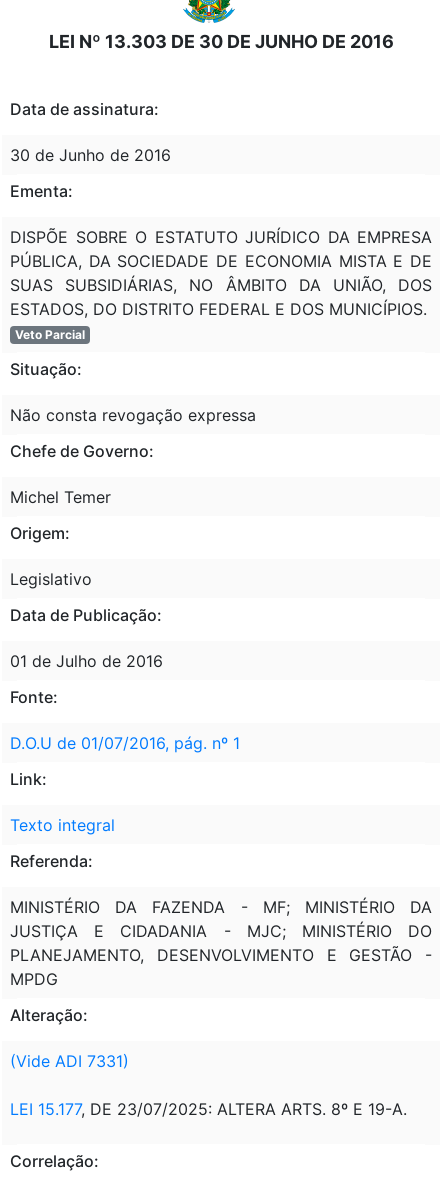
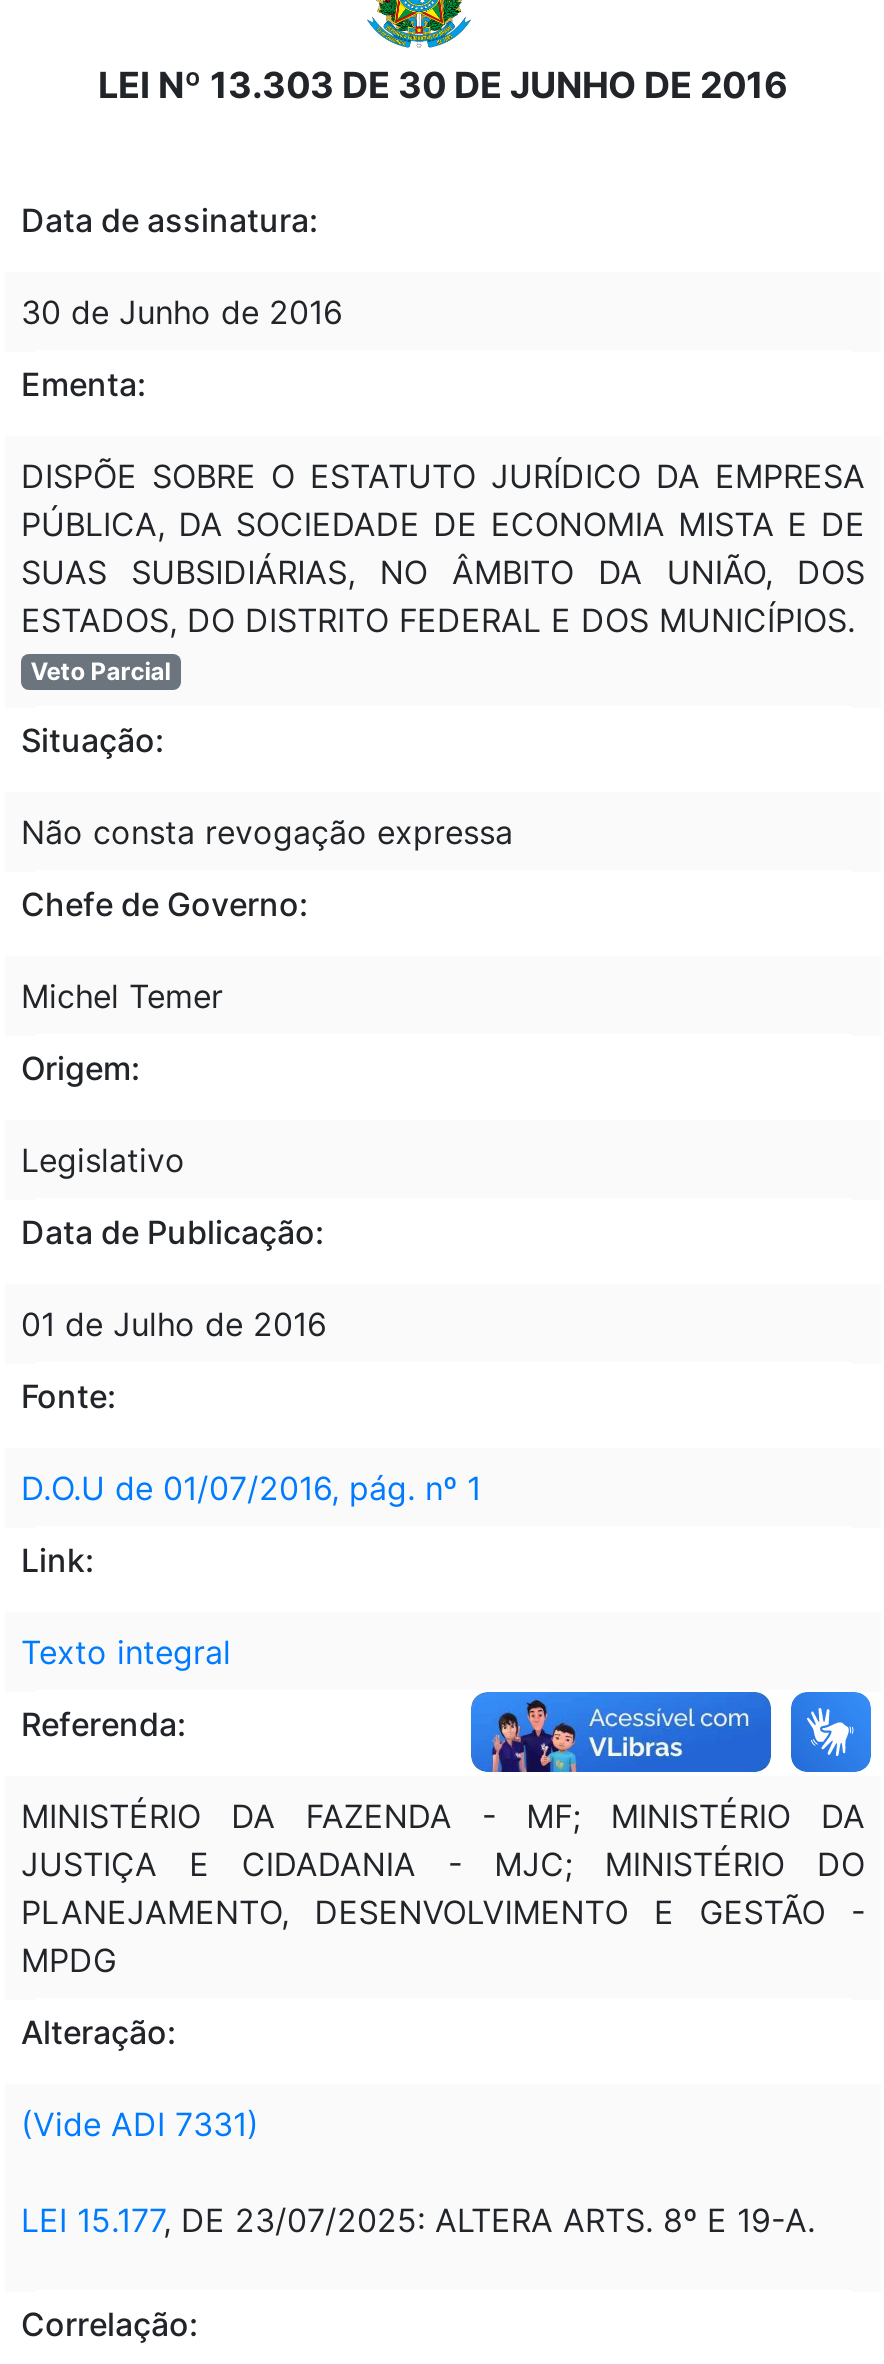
+ [image]

+ [image]
